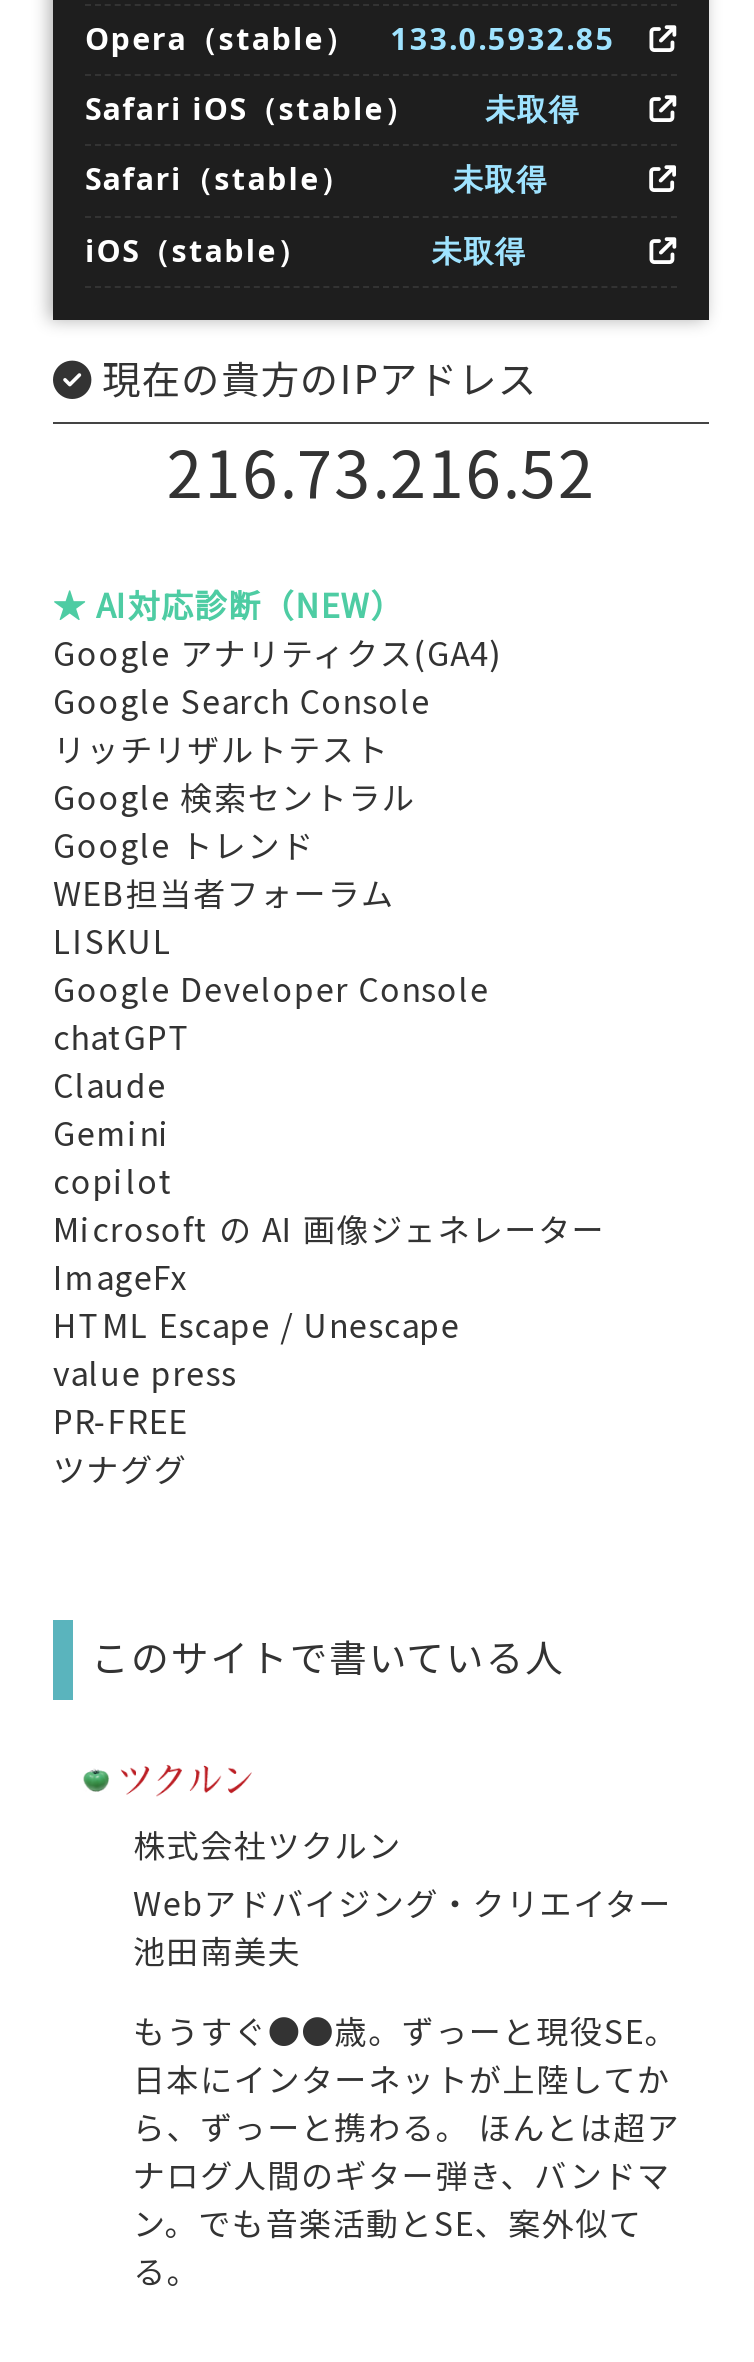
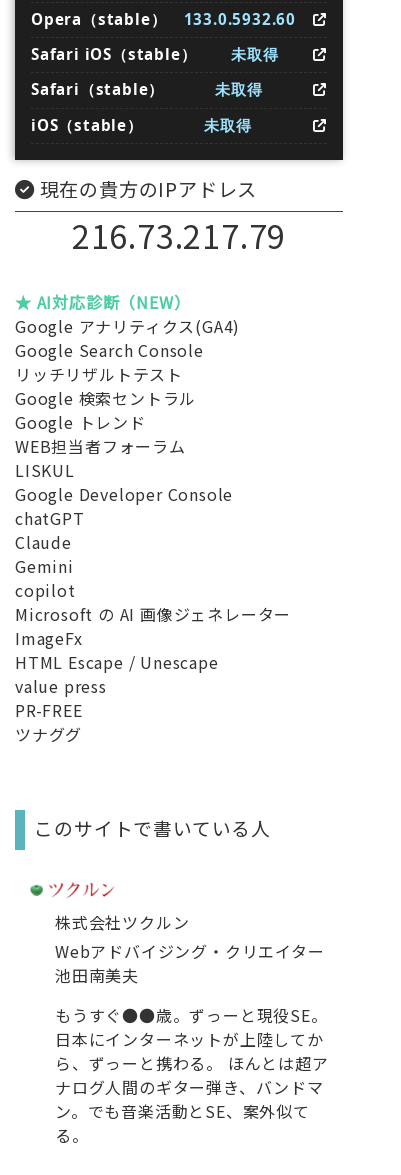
- Opera（stable） 133.0.5932.85
+ Opera（stable） 133.0.5932.60

- 216.73.216.52
+ 216.73.217.79
